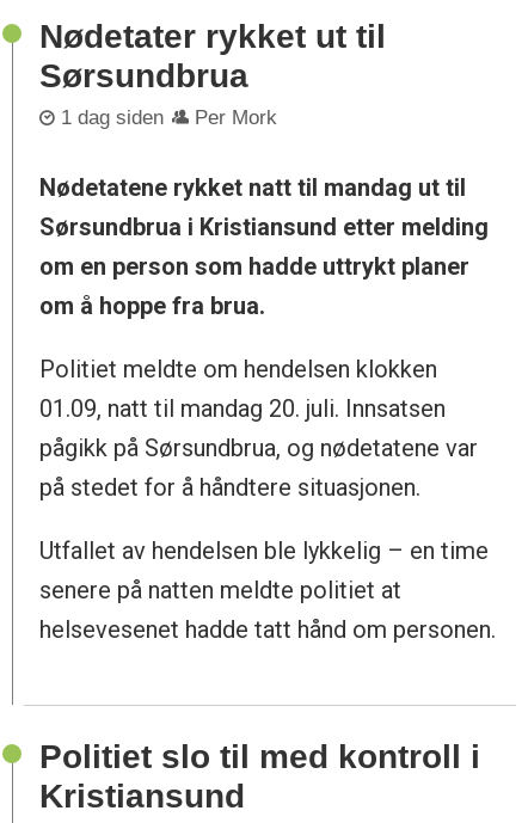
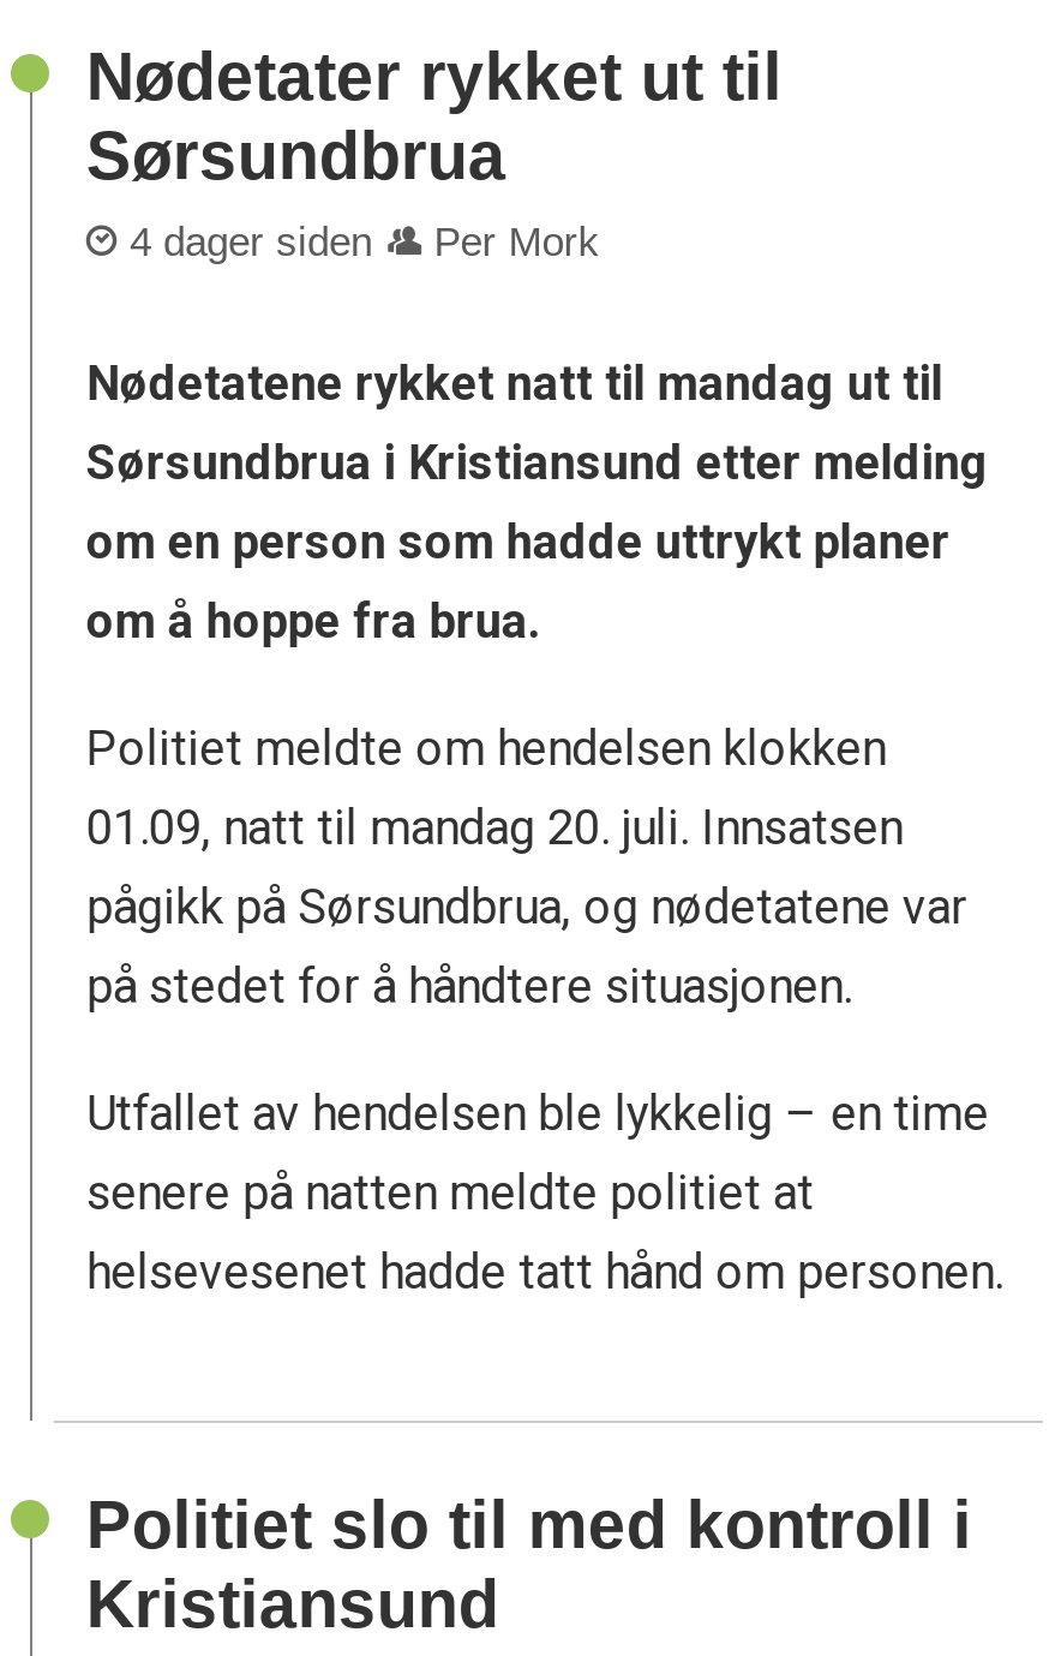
- 1 dag siden Per Mork
+ 4 dager siden Per Mork
